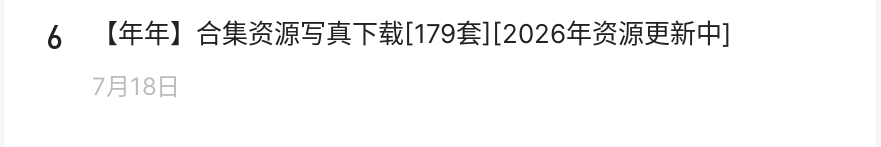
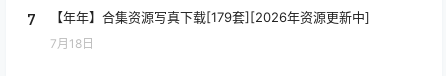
- 6 【年年】合集资源写真下载[179套][2026年资源更新中]
+ 7 【年年】合集资源写真下载[179套][2026年资源更新中]
